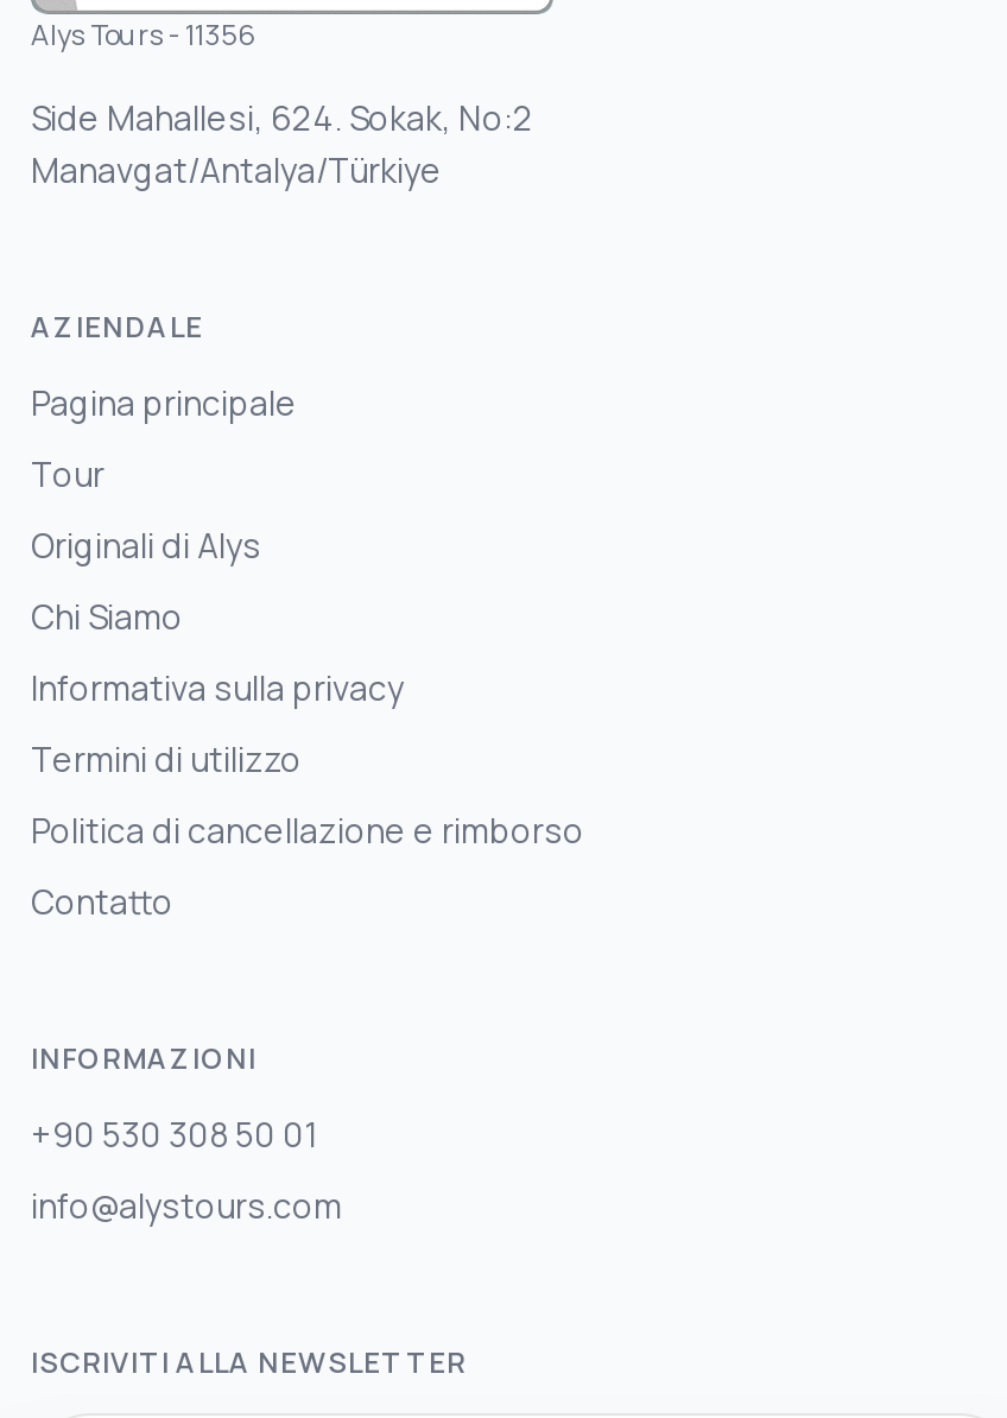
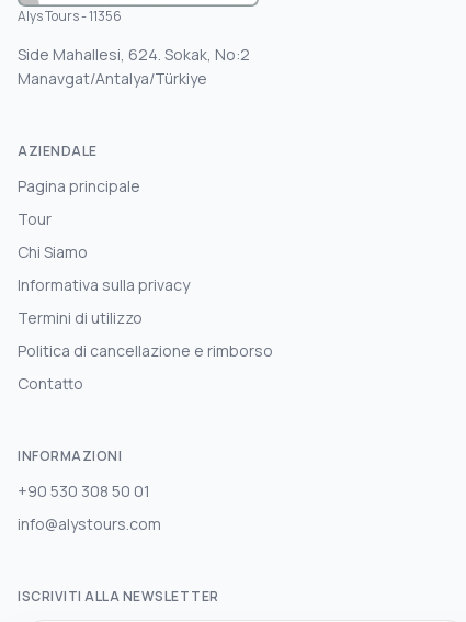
- Originali di Alys
